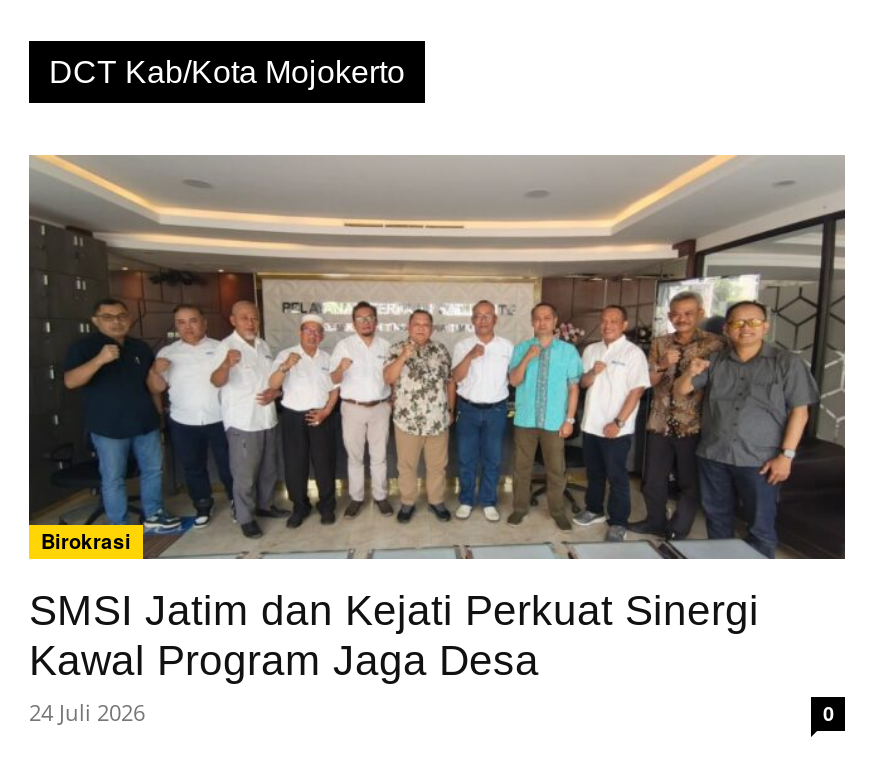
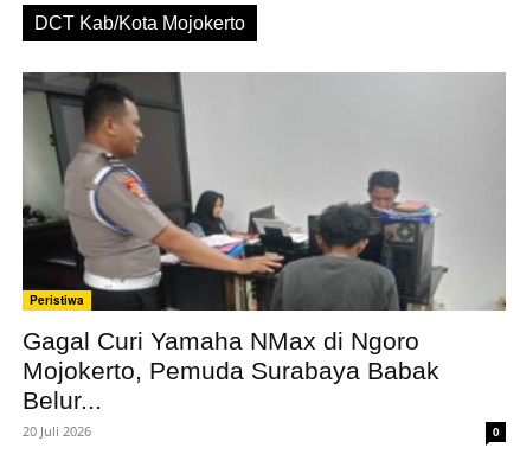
- [image]
- Birokrasi
+ [image]
+ Peristiwa

- SMSI Jatim dan Kejati Perkuat Sinergi
- Kawal Program Jaga Desa
- 24 Juli 2026
+ Gagal Curi Yamaha NMax di Ngoro
+ Mojokerto, Pemuda Surabaya Babak
+ Belur...
+ 20 Juli 2026
